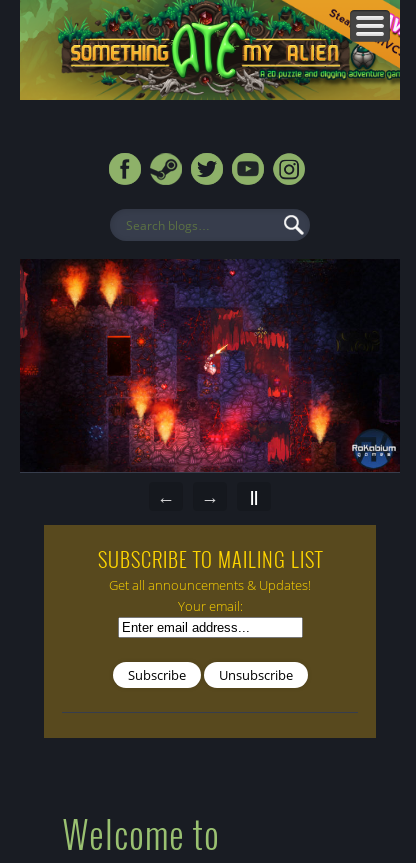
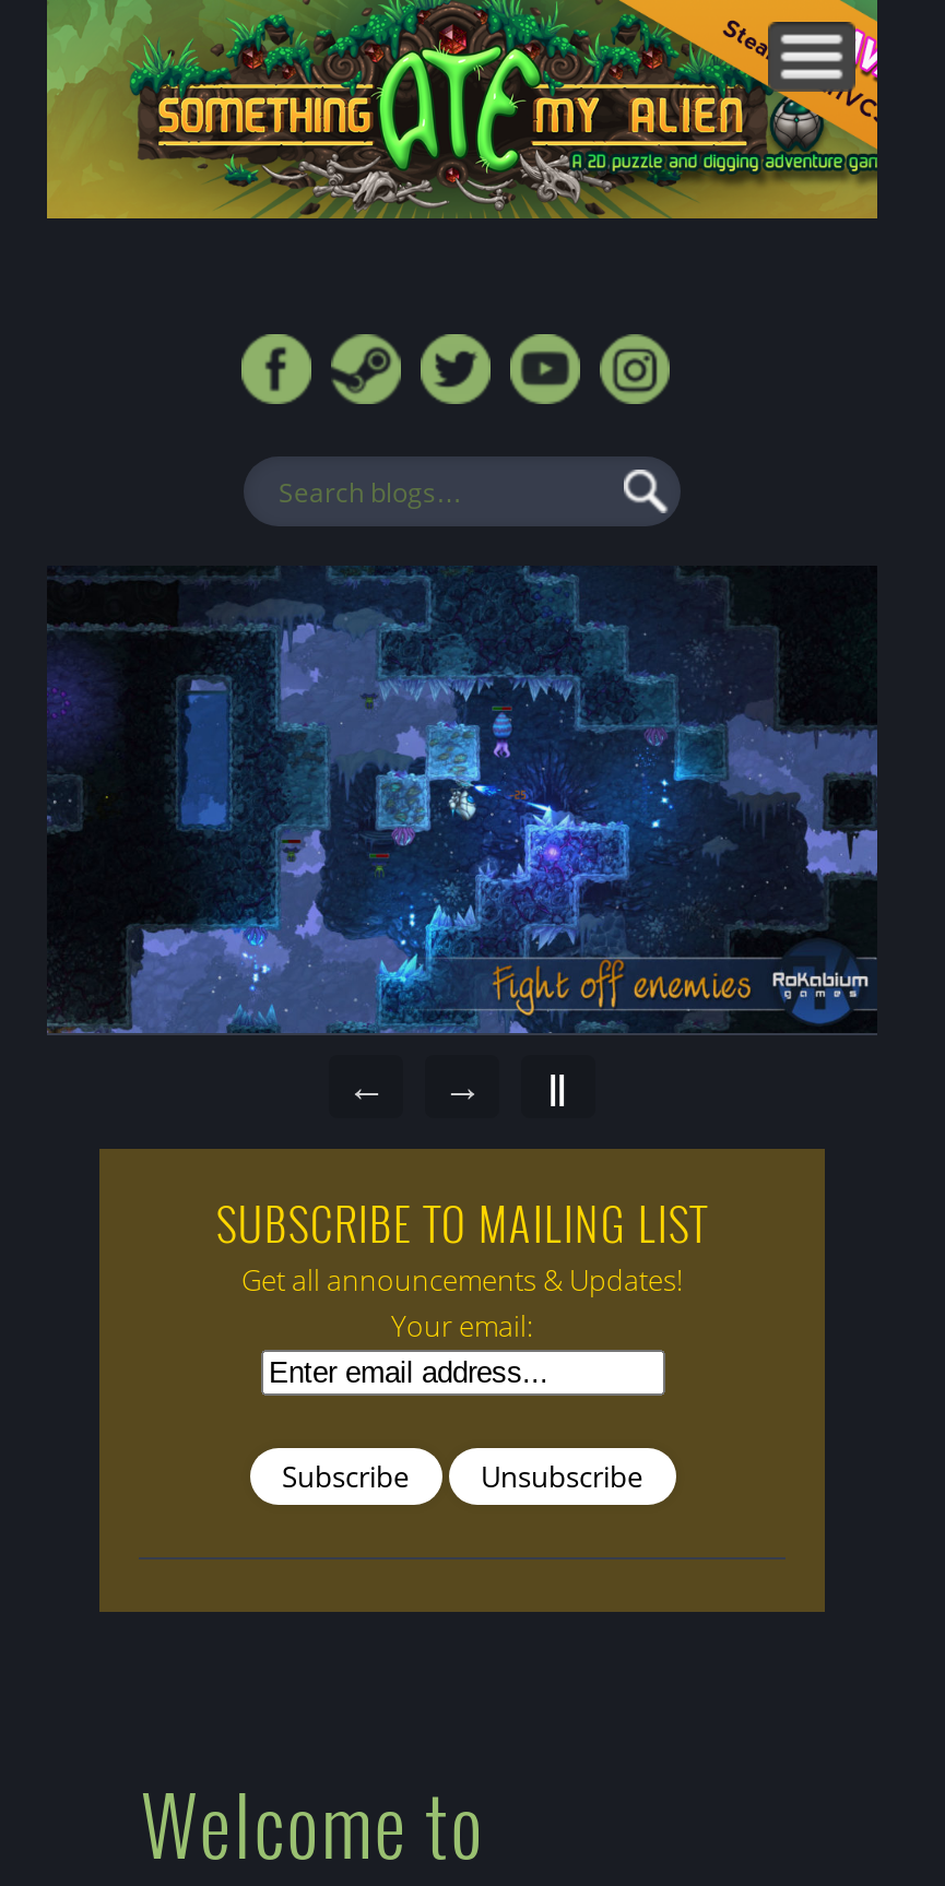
- [image]
+ [image]
